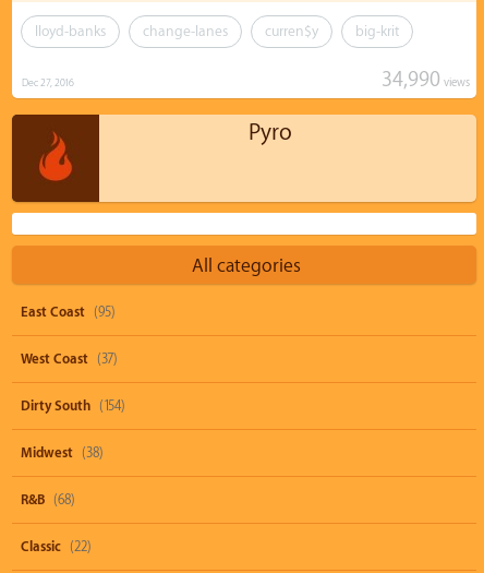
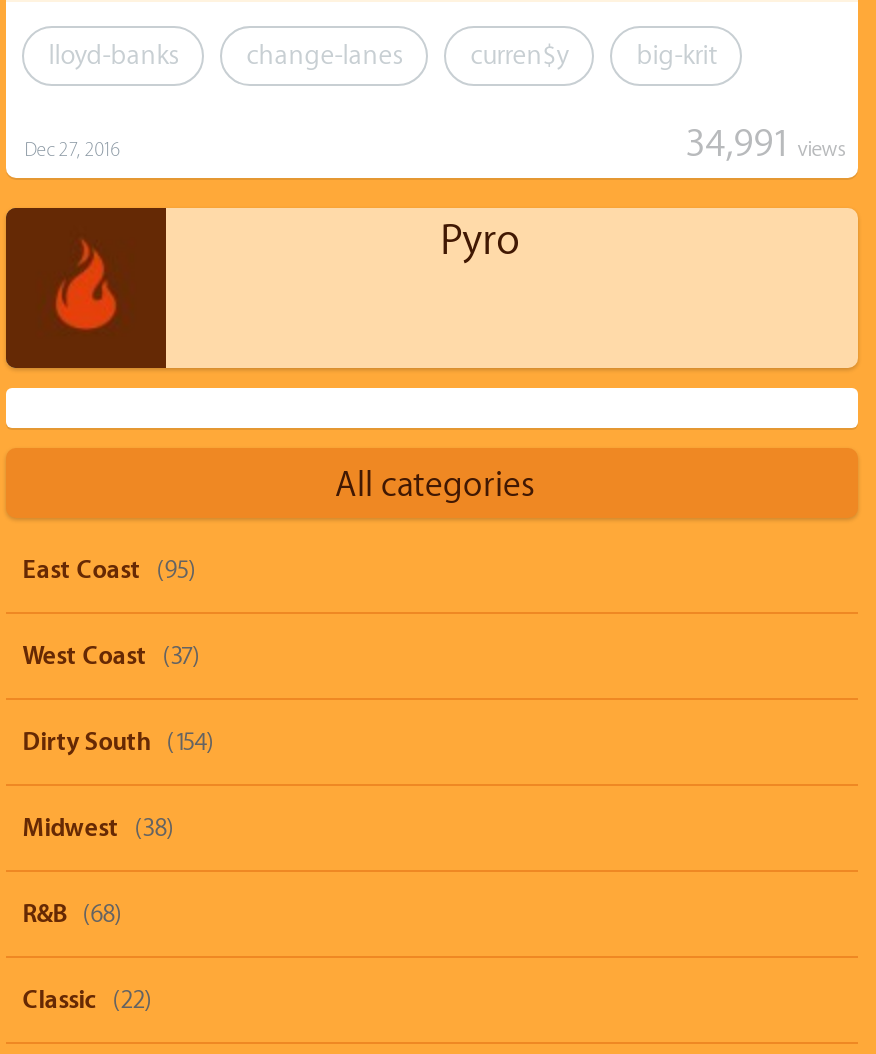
- 34,990 views
+ 34,991 views
